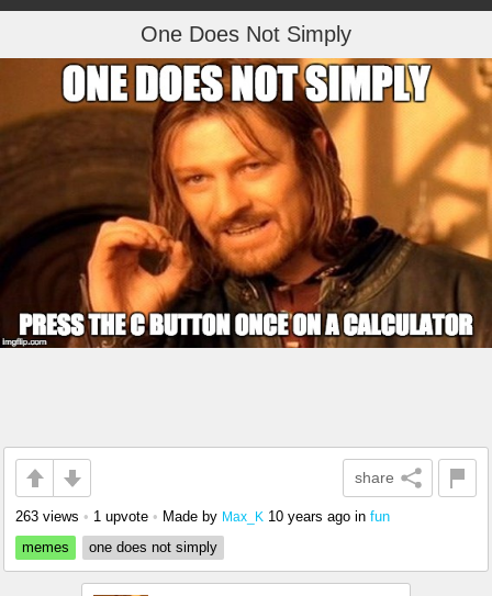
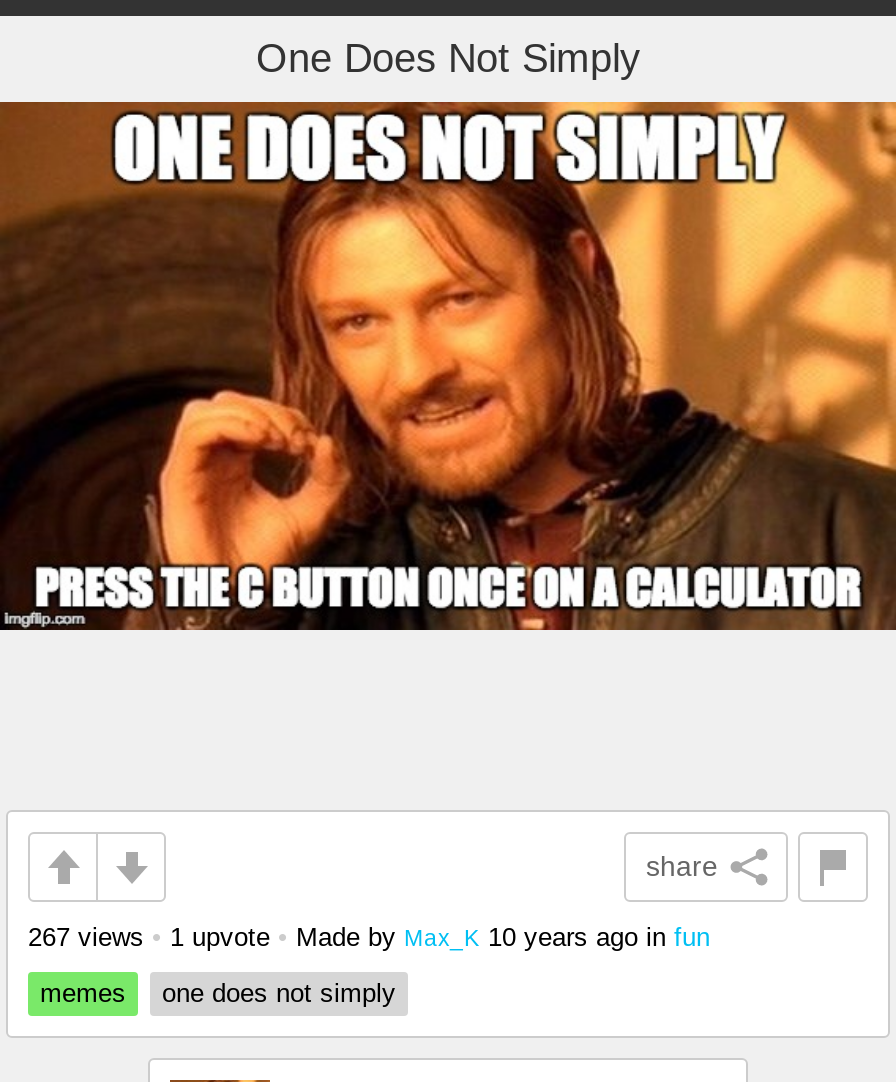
- 263 views • 1 upvote • Made by Max_K 10 years ago in fun
+ 267 views • 1 upvote • Made by Max_K 10 years ago in fun
